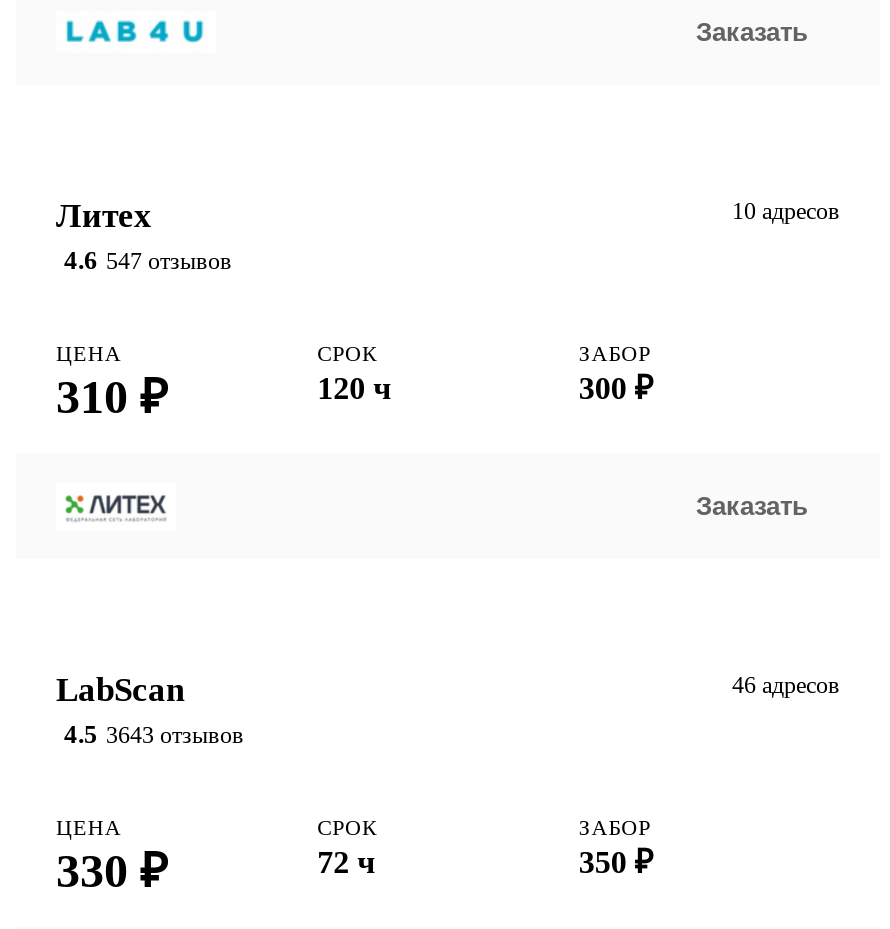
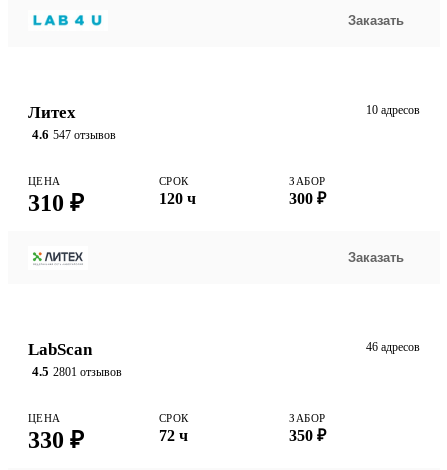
- 4.5 3643 отзывов
+ 4.5 2801 отзывов
